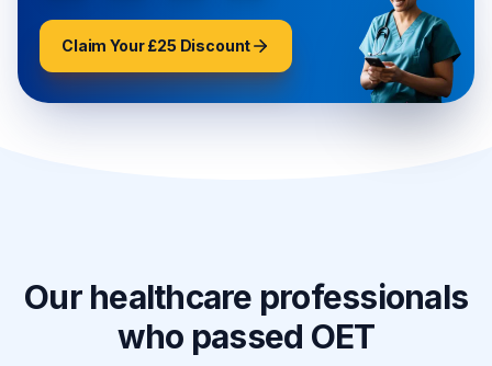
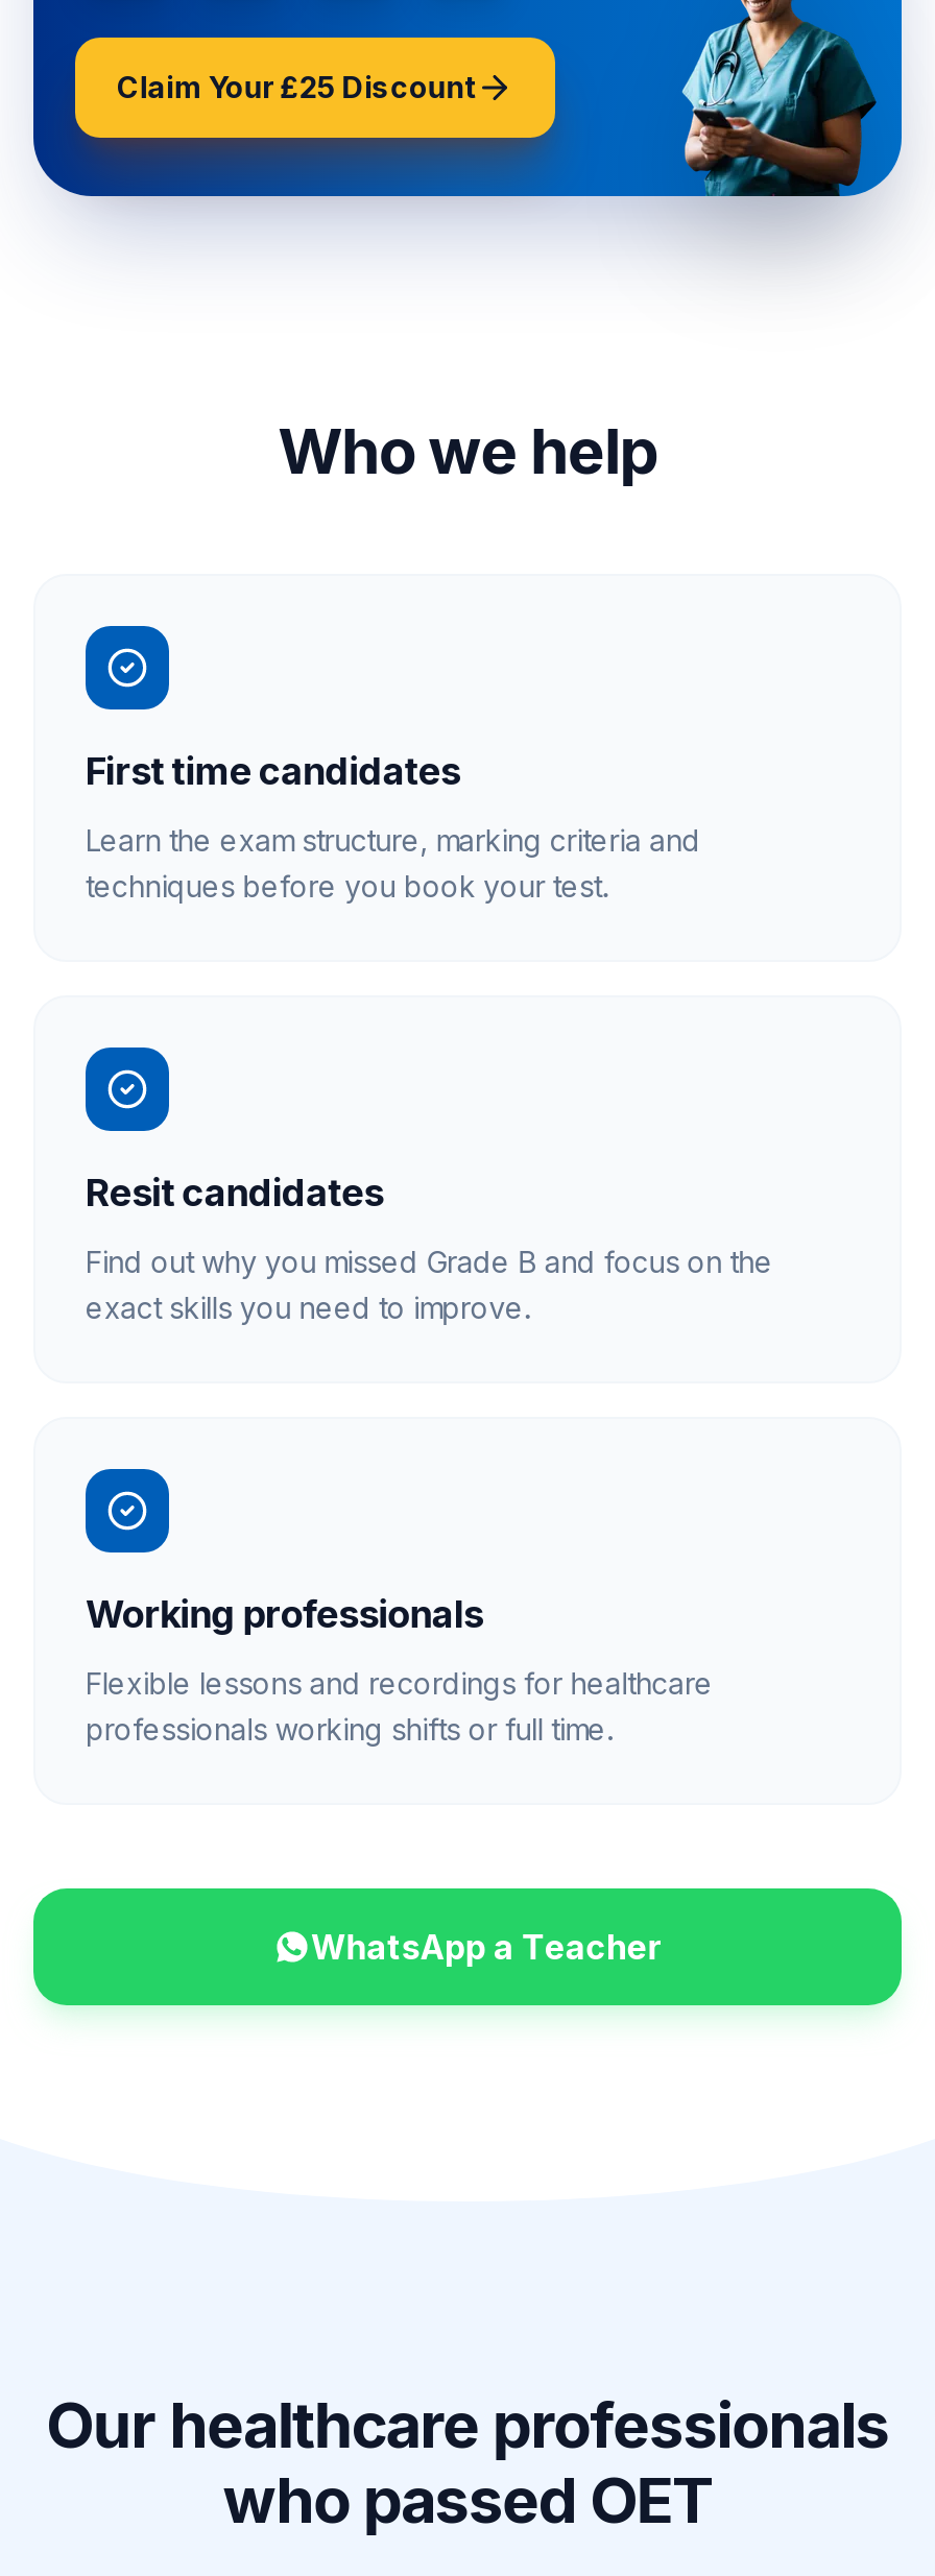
+ [image]
+ First time candidates
+ Learn the exam structure, marking criteria and
+ techniques before you book your test.

+ [image]
+ Resit candidates
+ Find out why you missed Grade B and focus on the
+ exact skills you need to improve.

+ [image]
+ Working professionals
+ Flexible lessons and recordings for healthcare
+ professionals working shifts or full time.

+ Who we help

+ WhatsApp a Teacher
